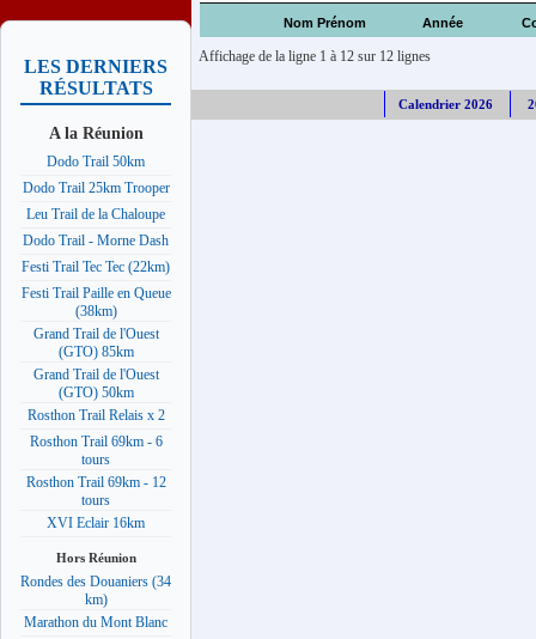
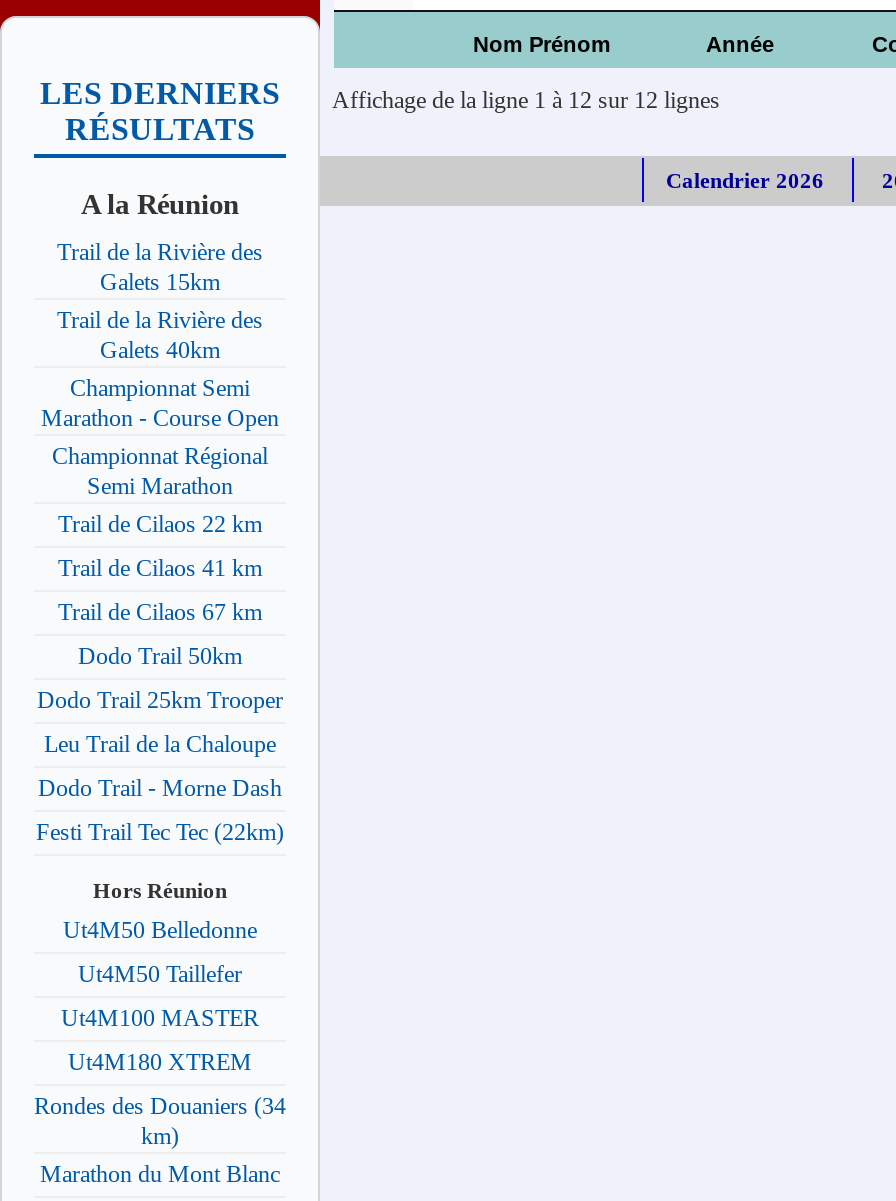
+ Trail de la Rivière des
+ Galets 15km
+ Trail de la Rivière des
+ Galets 40km
+ Championnat Semi
+ Marathon - Course Open
+ Championnat Régional
+ Semi Marathon
+ Trail de Cilaos 22 km
+ Trail de Cilaos 41 km
+ Trail de Cilaos 67 km

moved down: Dodo Trail 50km | Dodo Trail 25km Trooper | Leu Trail de la Chaloupe | Dodo Trail - Morne Dash | Festi Trail Tec Tec (22km)

- Festi Trail Paille en Queue
- (38km)
- Grand Trail de l'Ouest
- (GTO) 85km
- Grand Trail de l'Ouest
- (GTO) 50km
- Rosthon Trail Relais x 2
- Rosthon Trail 69km - 6
- tours
- Rosthon Trail 69km - 12
- tours
- XVI Eclair 16km

moved up: Hors Réunion

+ Ut4M50 Belledonne
+ Ut4M50 Taillefer
+ Ut4M100 MASTER
+ Ut4M180 XTREM
